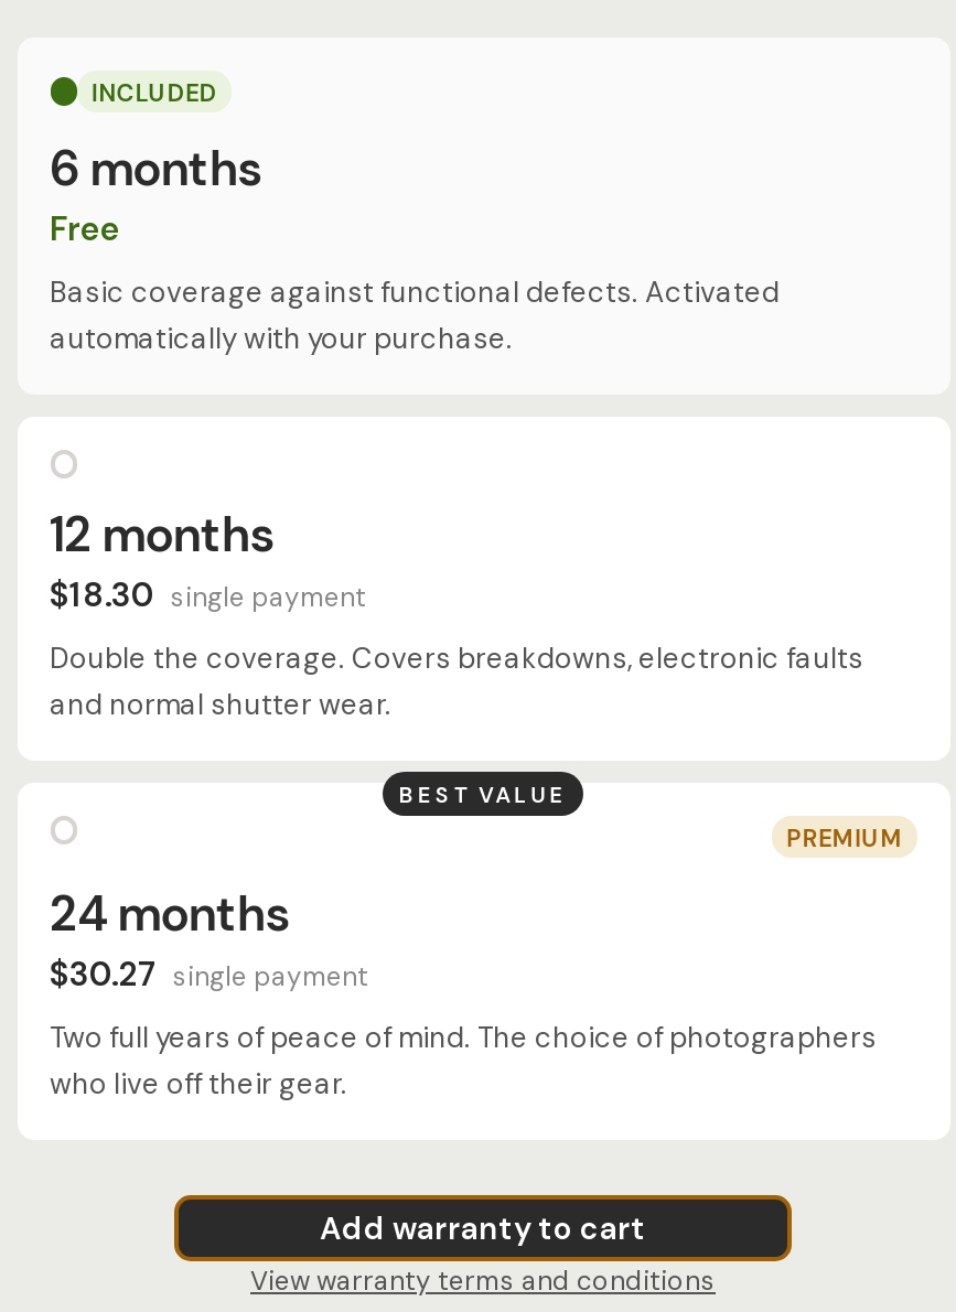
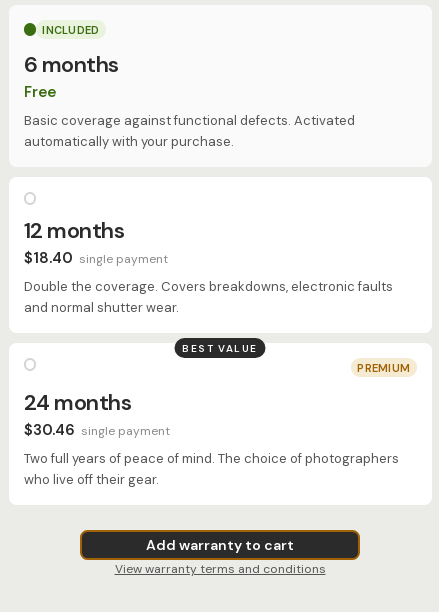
- $18.30 single payment
+ $18.40 single payment

- $30.27 single payment
+ $30.46 single payment
